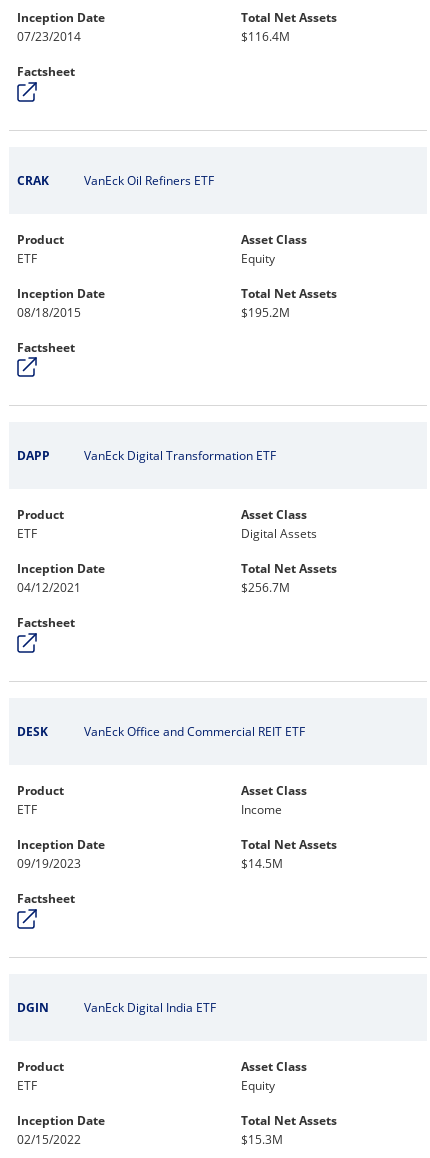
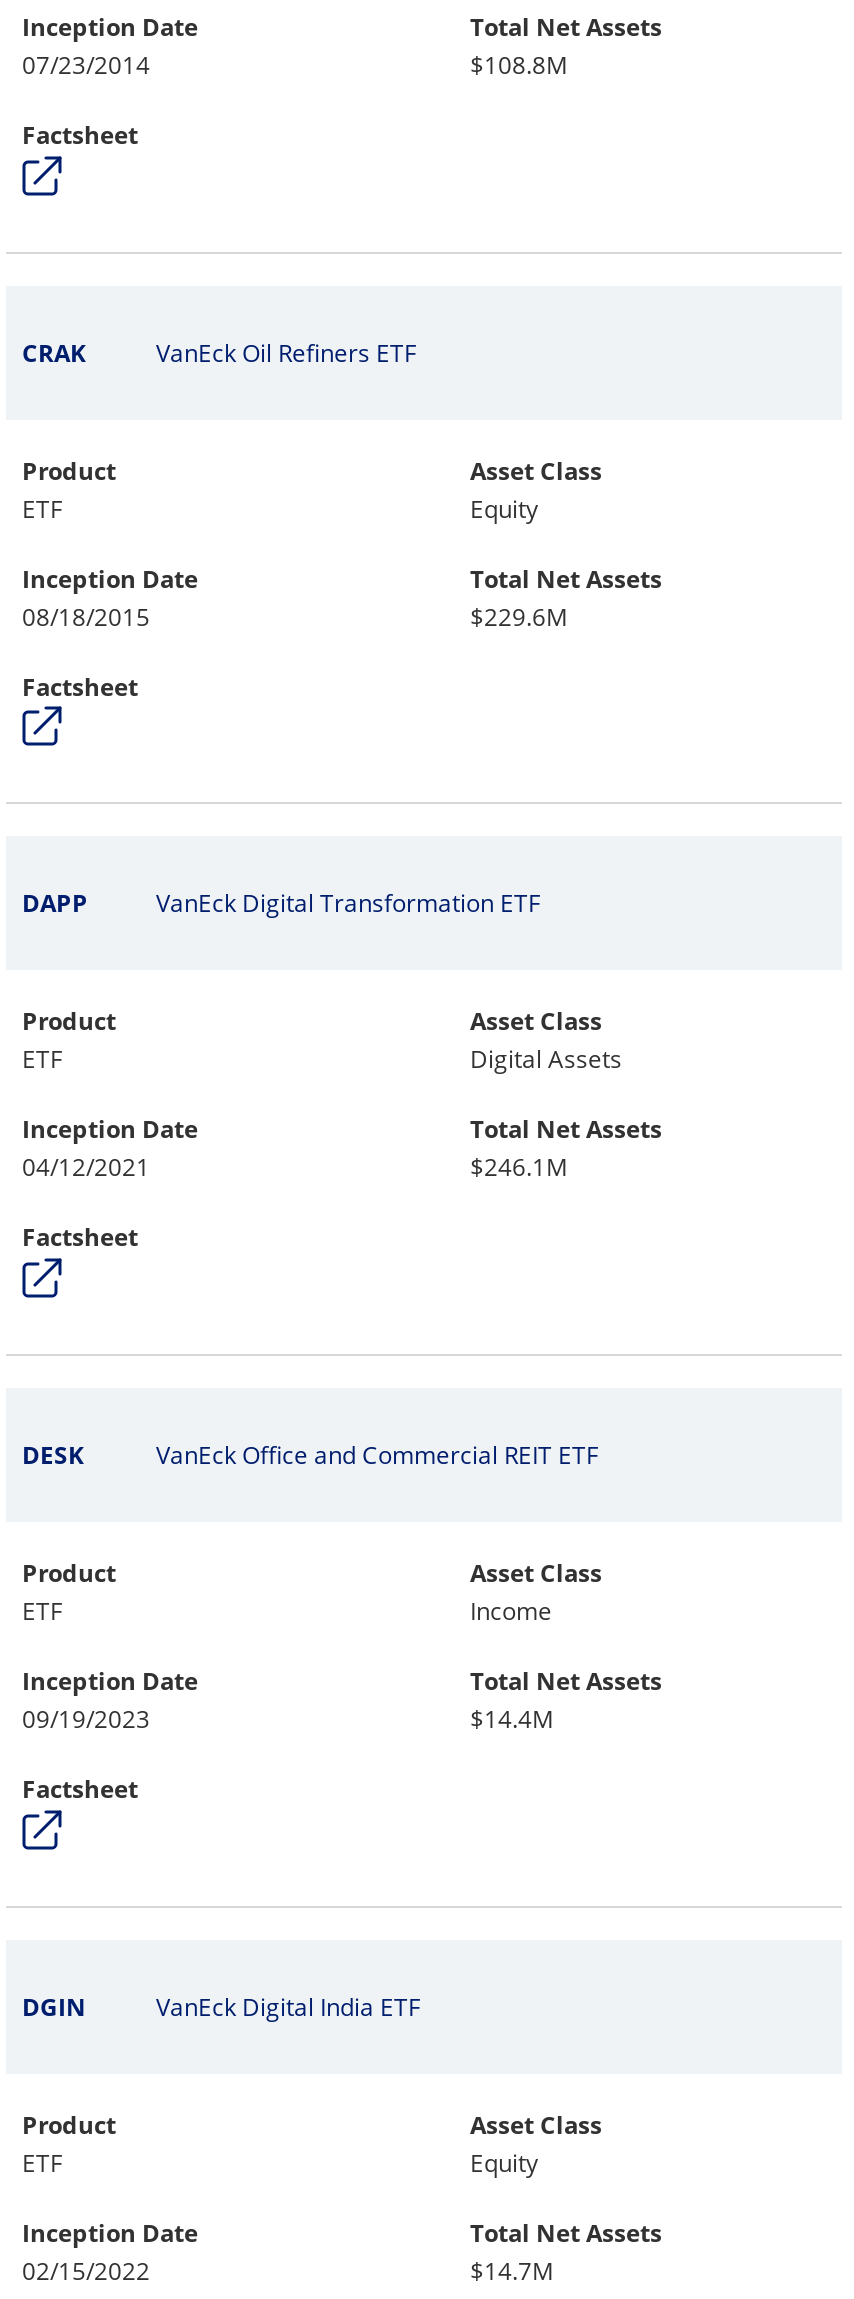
- $116.4M
+ $108.8M

- $195.2M
+ $229.6M

- $256.7M
+ $246.1M

- $14.5M
+ $14.4M

- $15.3M
+ $14.7M
